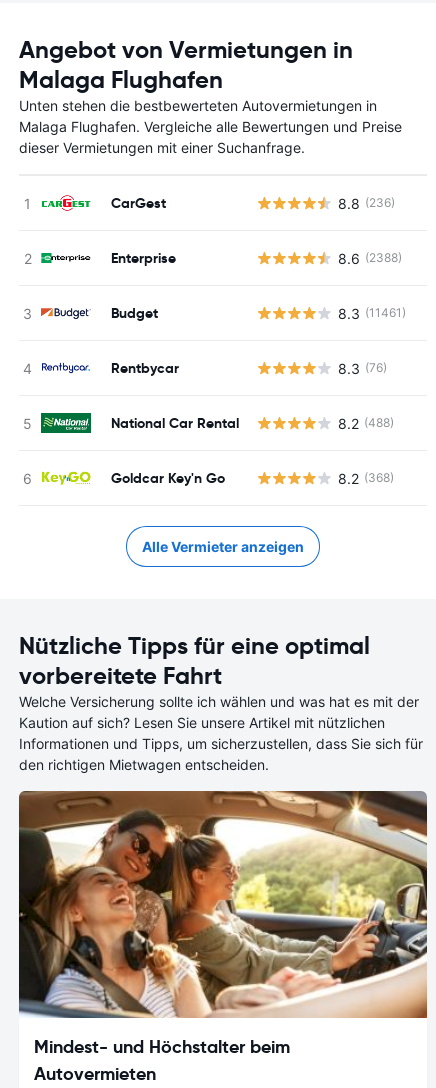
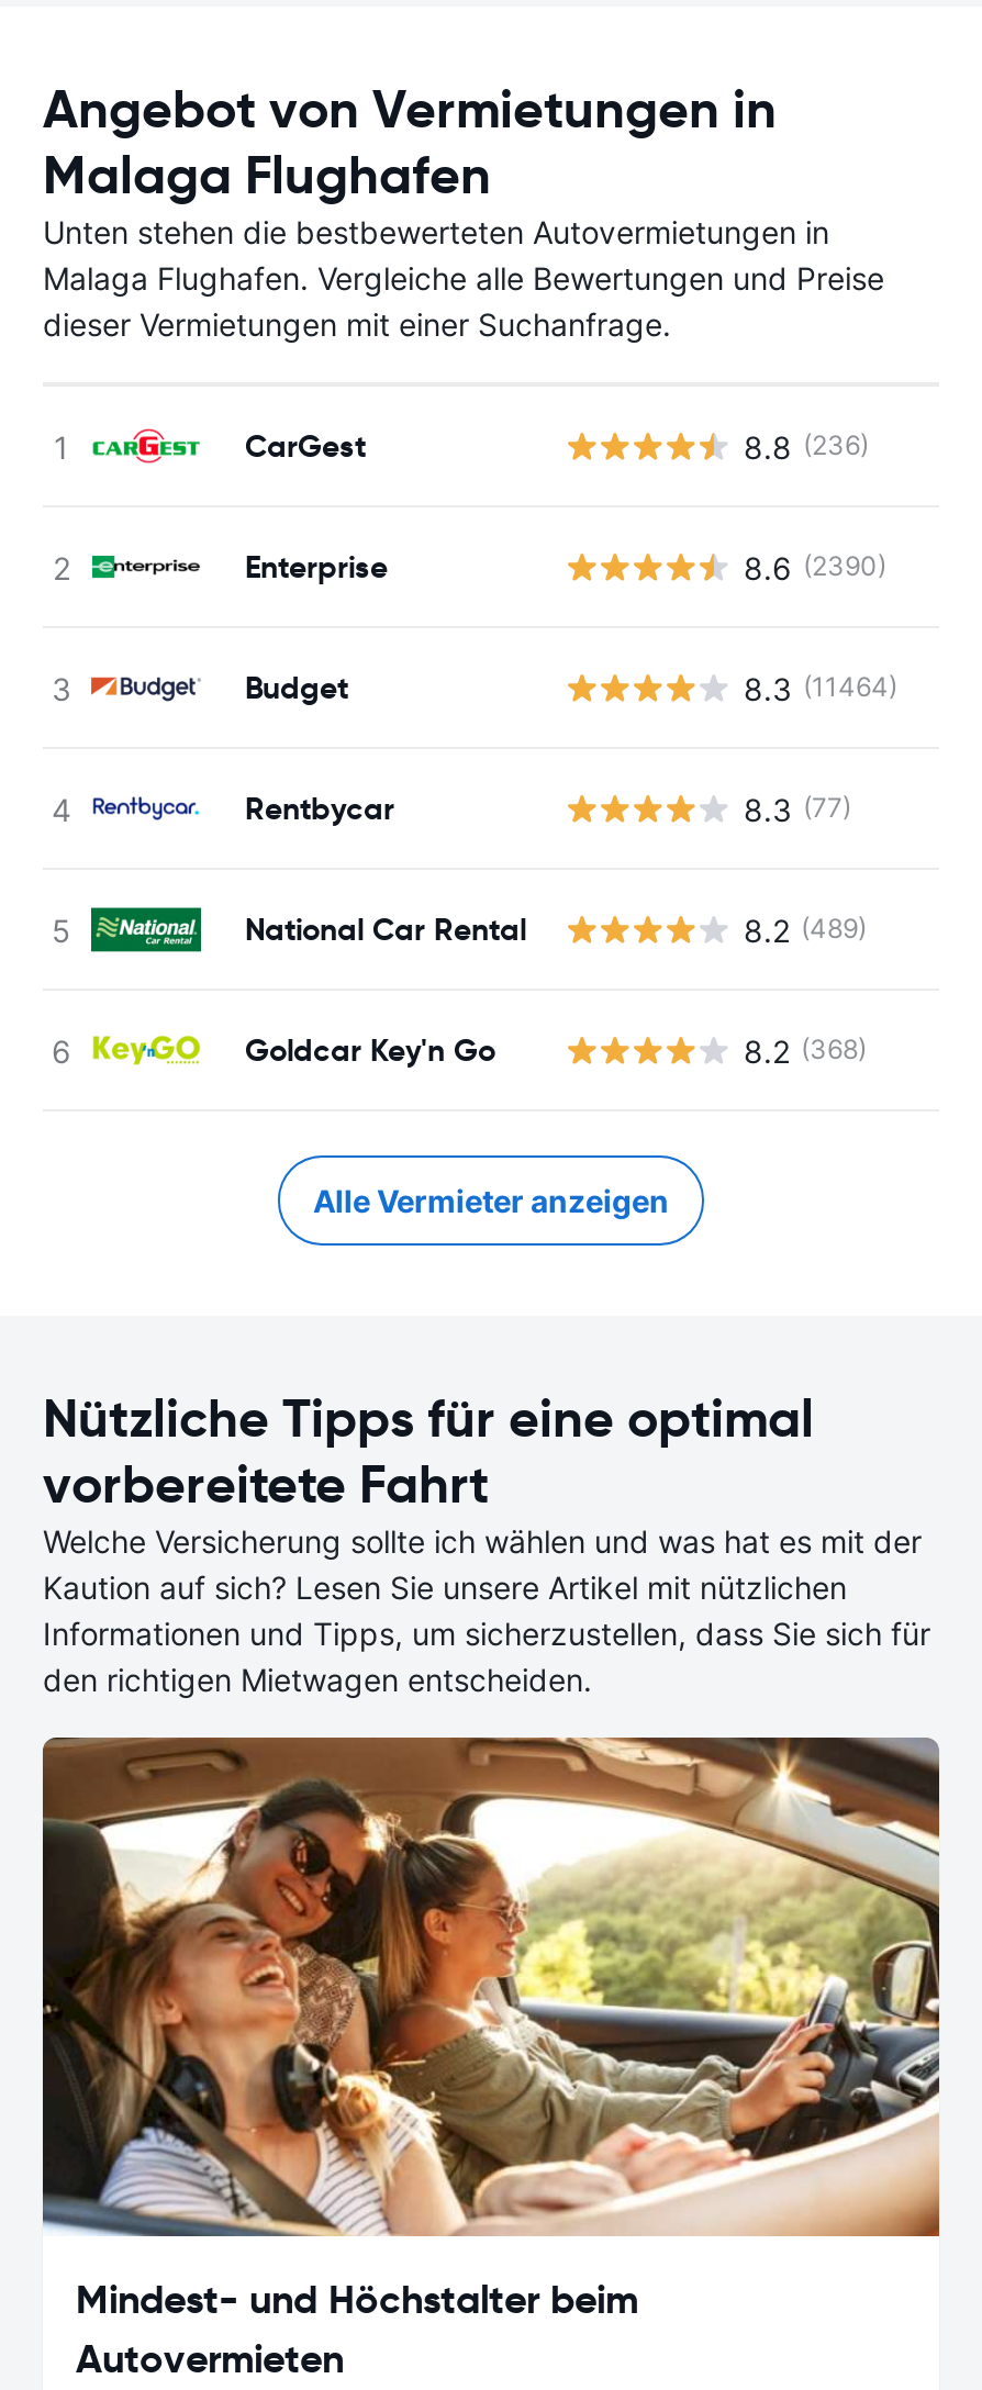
- 8.6 (2388)
+ 8.6 (2390)

- 8.3 (11461)
+ 8.3 (11464)

- 8.3 (76)
+ 8.3 (77)

- 8.2 (488)
+ 8.2 (489)
